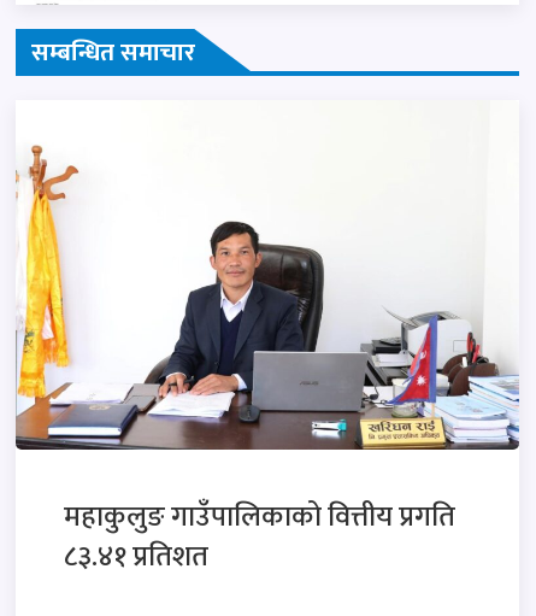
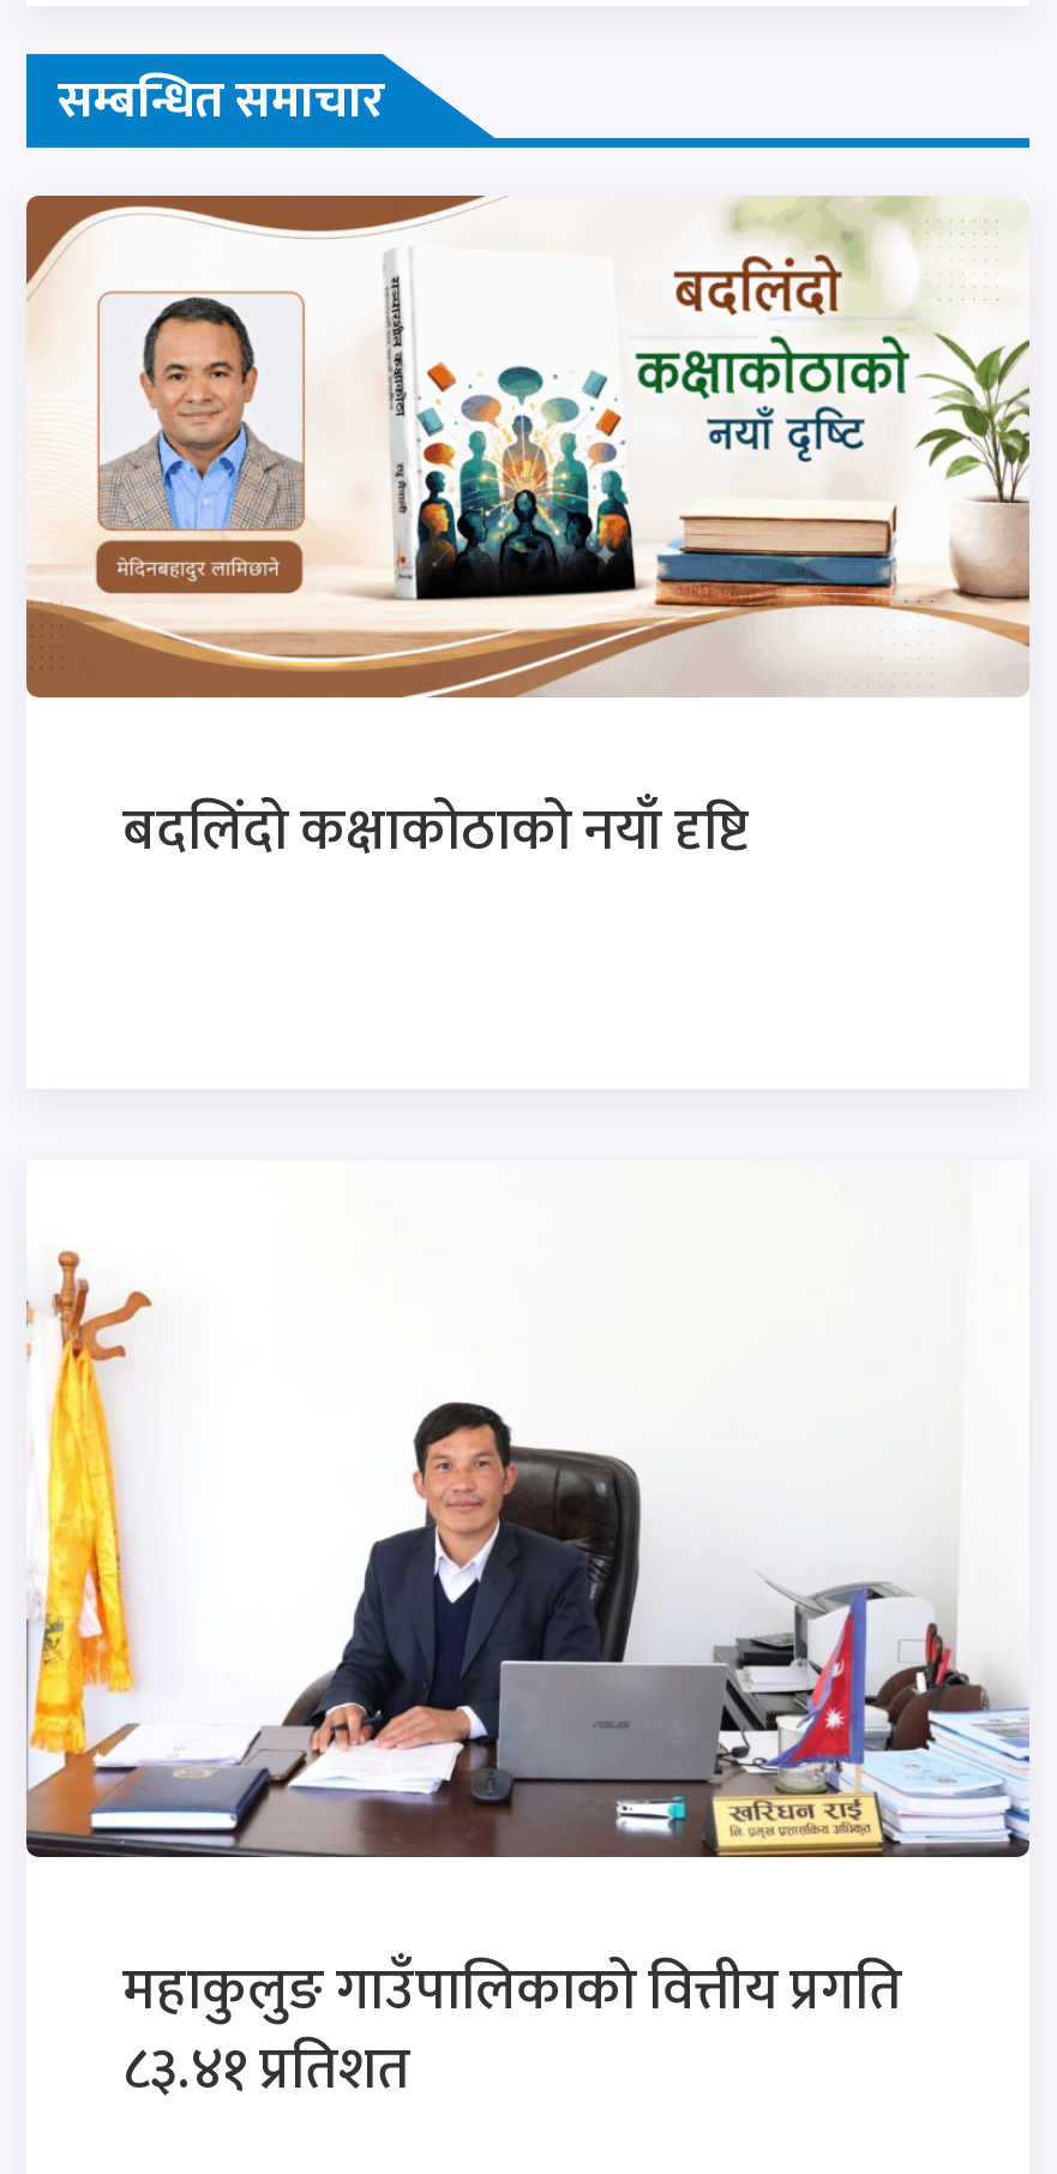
+ [image]
+ बदलिंदो कक्षाकोठाको नयाँ दृष्टि
